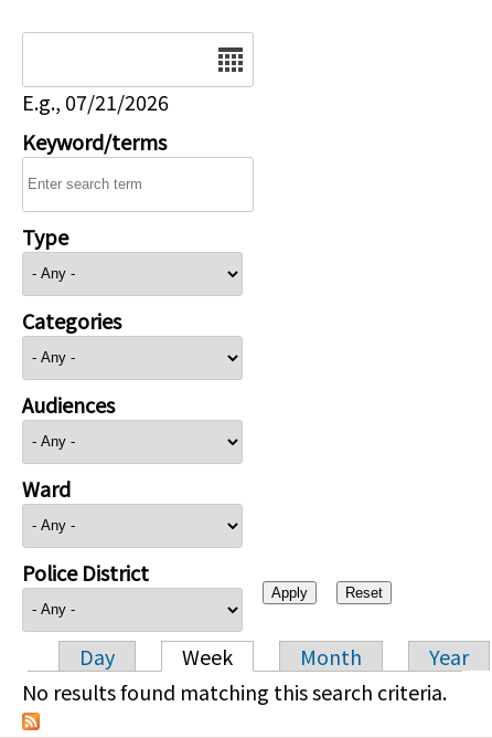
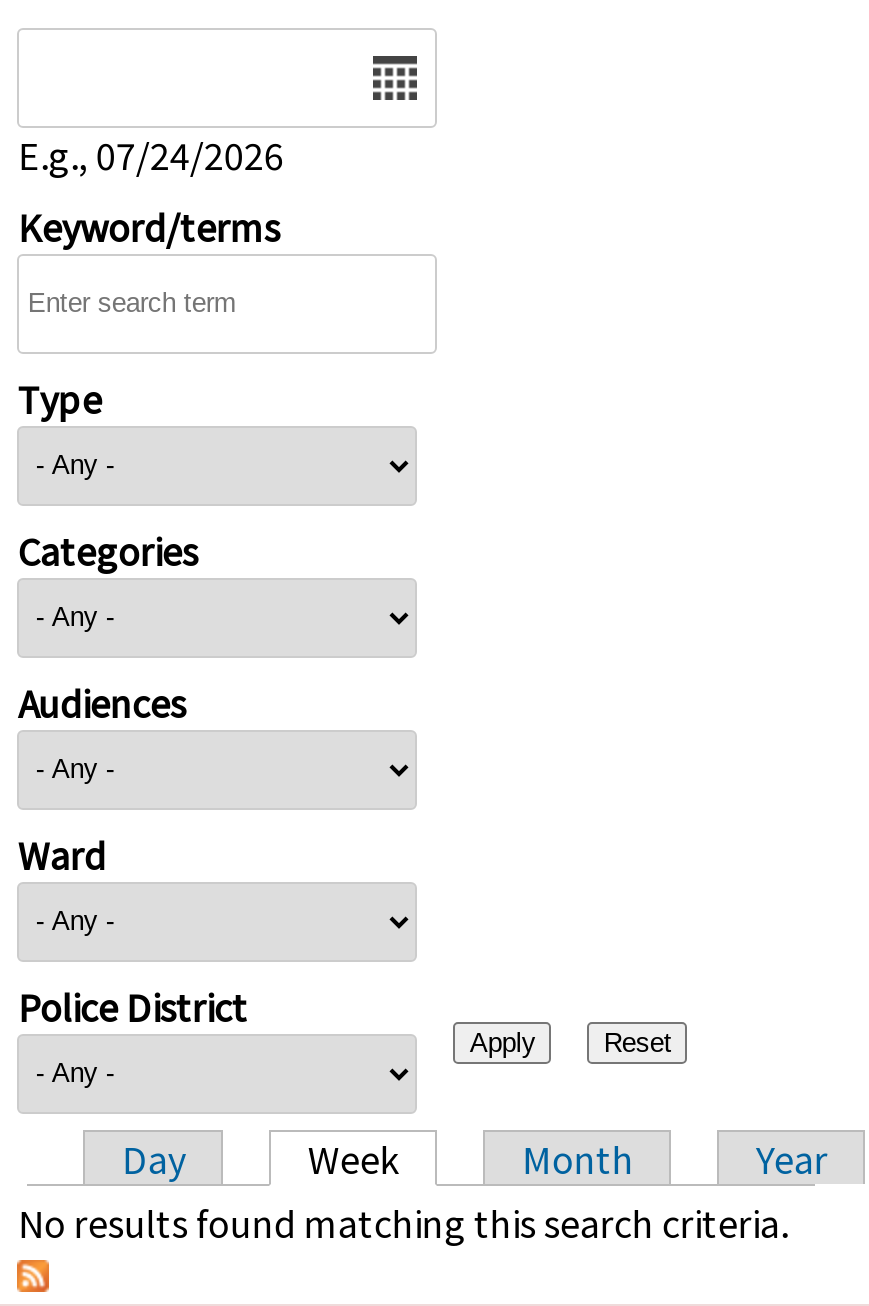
- E.g., 07/21/2026
+ E.g., 07/24/2026
